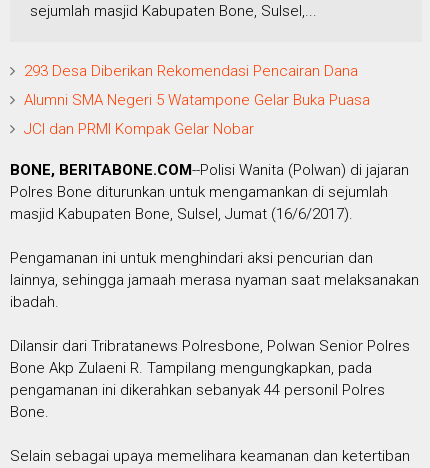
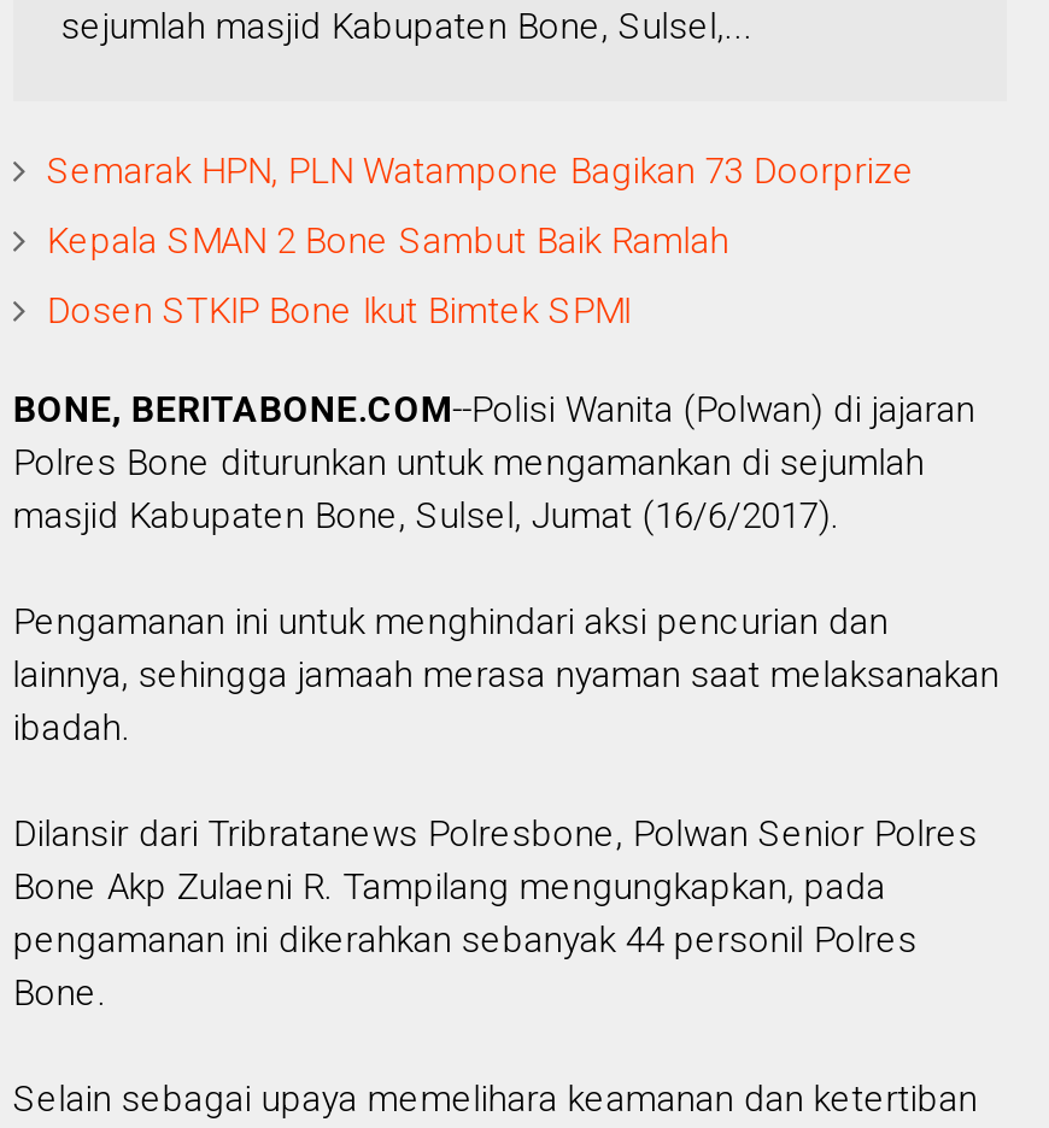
- 293 Desa Diberikan Rekomendasi Pencairan Dana
+ Semarak HPN, PLN Watampone Bagikan 73 Doorprize

- Alumni SMA Negeri 5 Watampone Gelar Buka Puasa
+ Kepala SMAN 2 Bone Sambut Baik Ramlah

- JCI dan PRMI Kompak Gelar Nobar
+ Dosen STKIP Bone Ikut Bimtek SPMI
